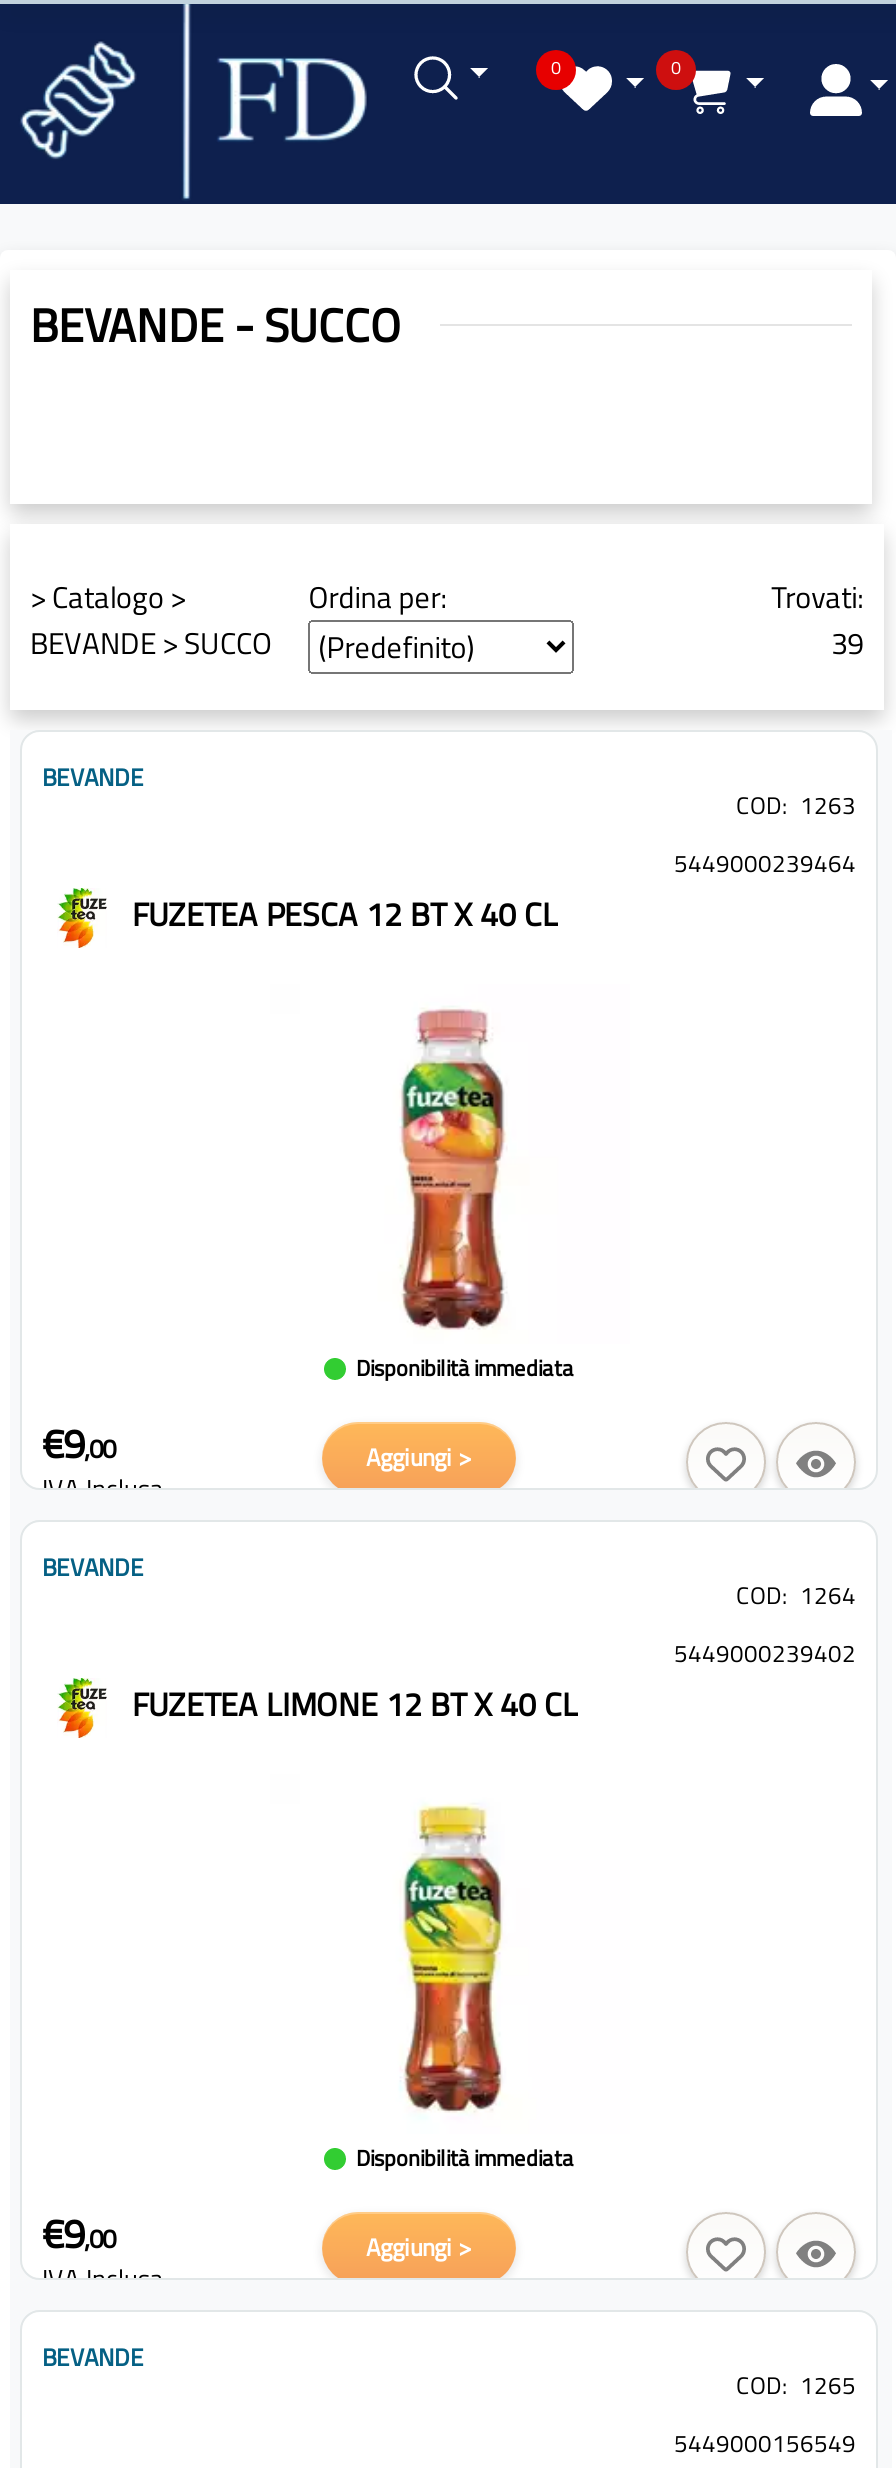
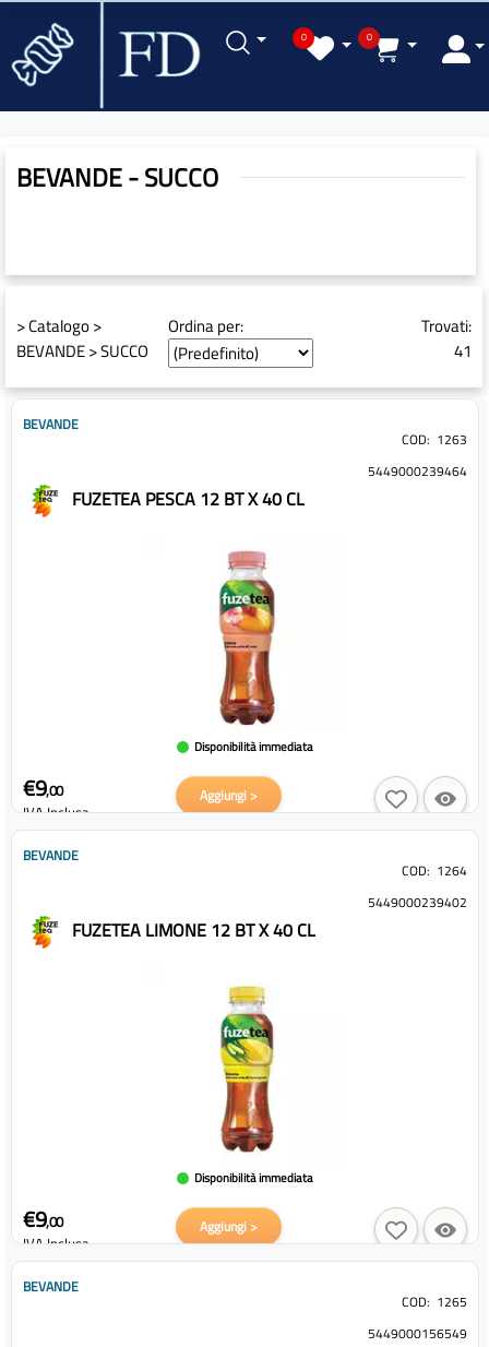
- 39
+ 41
